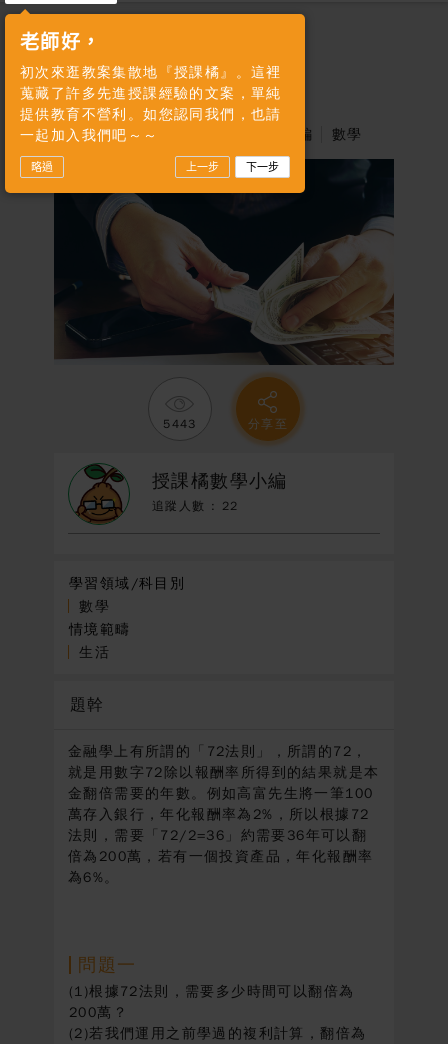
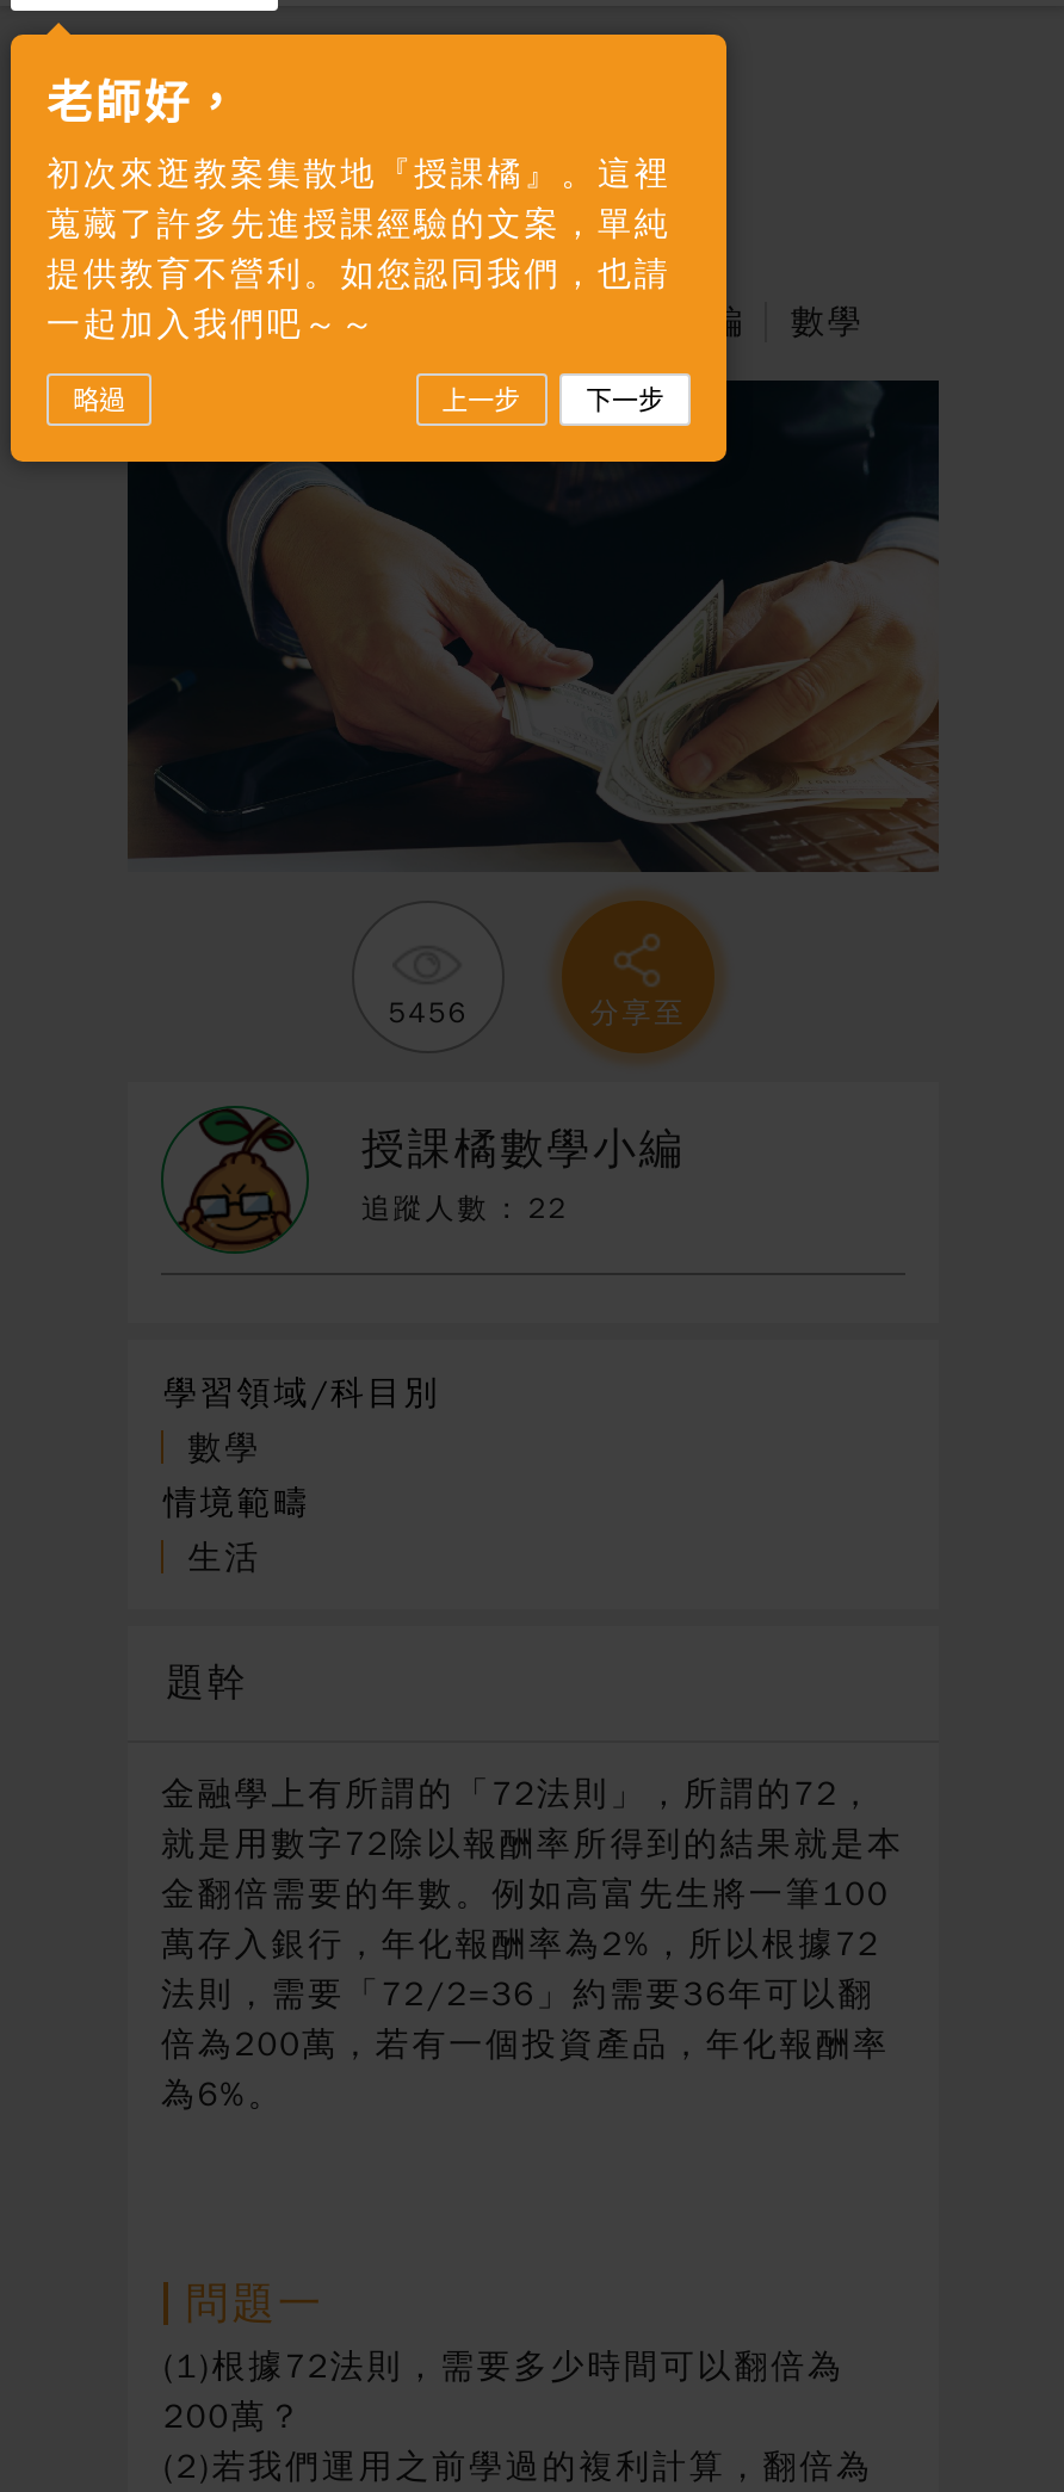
- 5443
+ 5456
